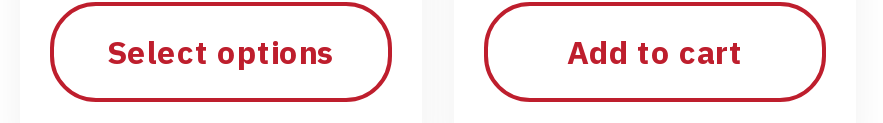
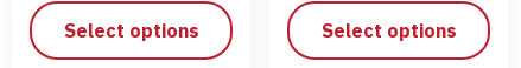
- Add to cart
+ Select options
